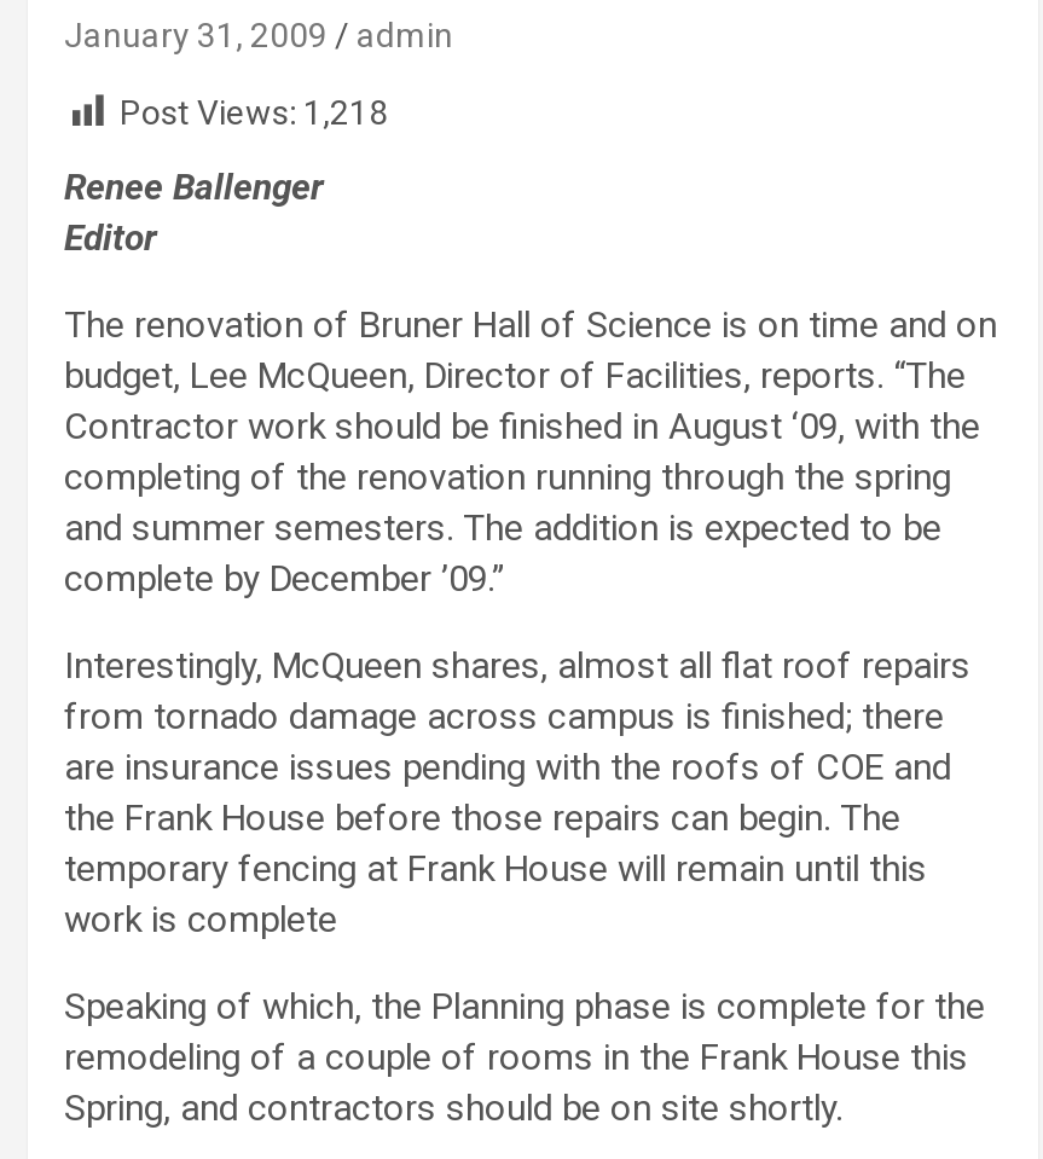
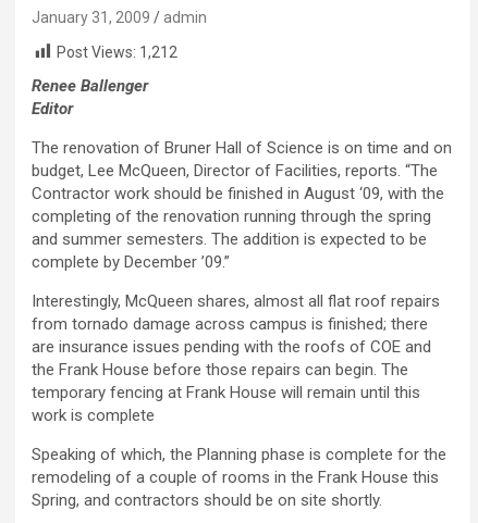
- Post Views: 1,218
+ Post Views: 1,212
